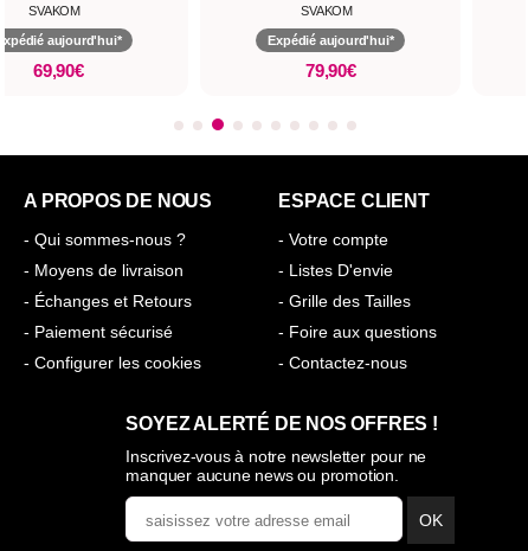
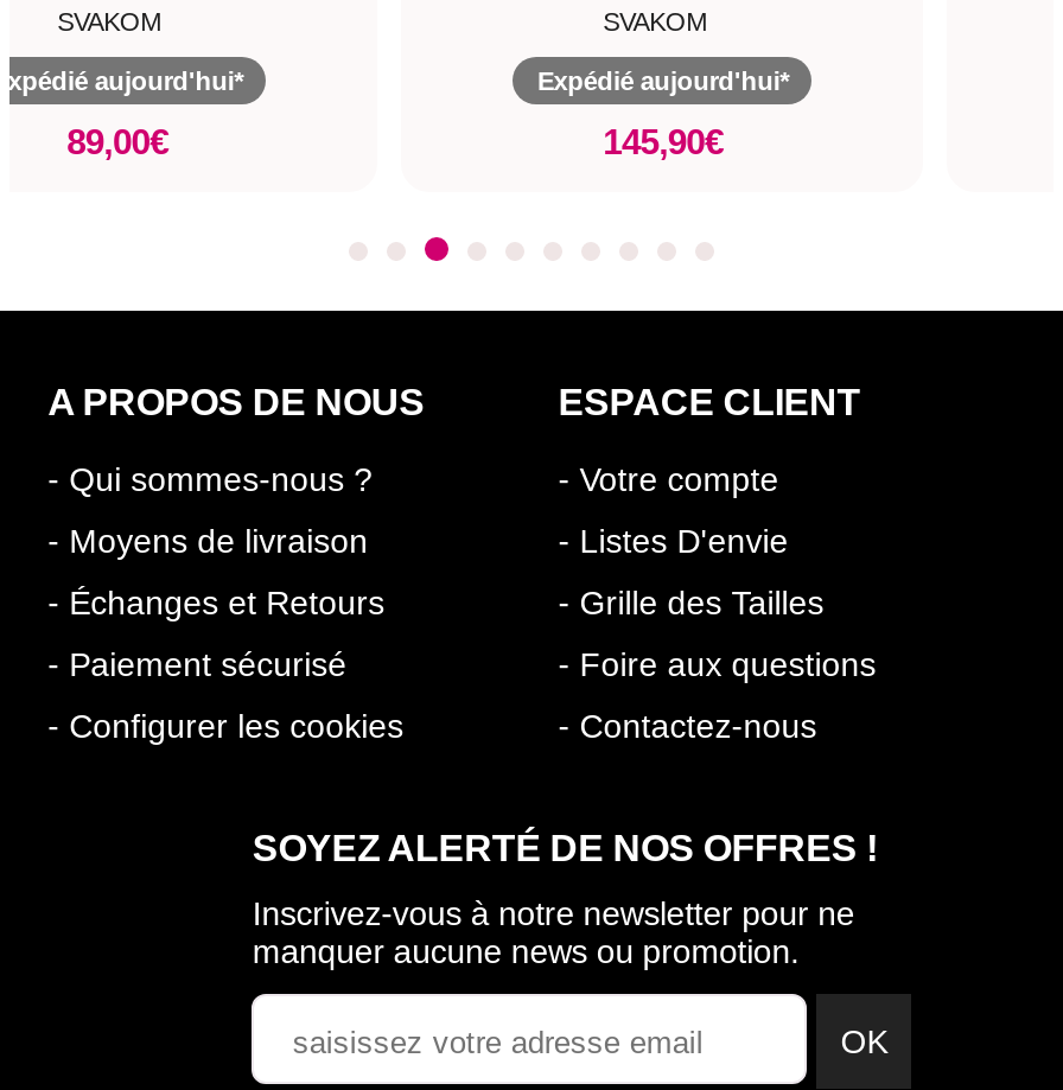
- 69,90€
+ 89,00€

- 79,90€
+ 145,90€
